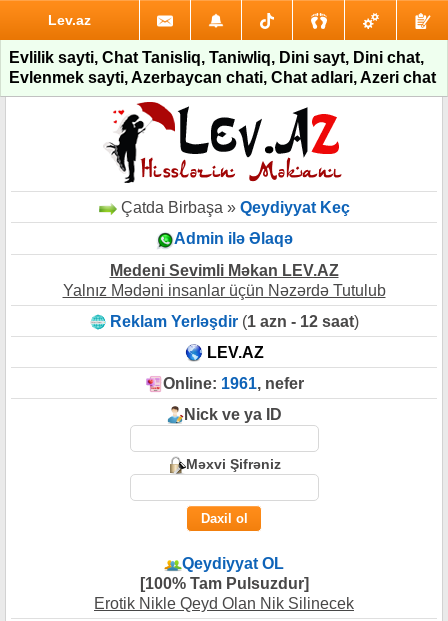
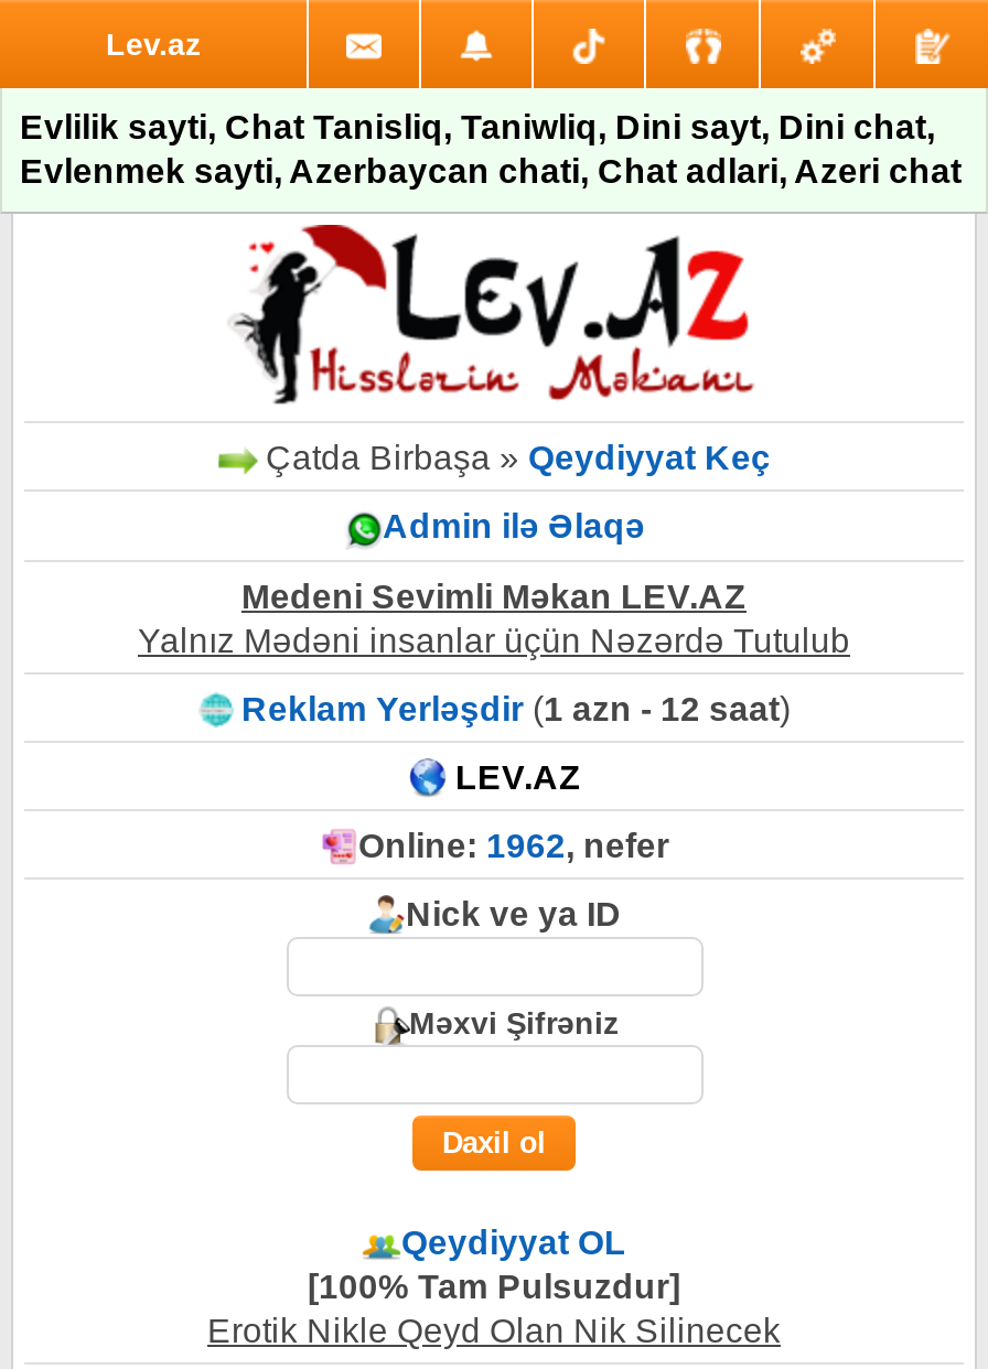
- Online: 1961, nefer
+ Online: 1962, nefer
